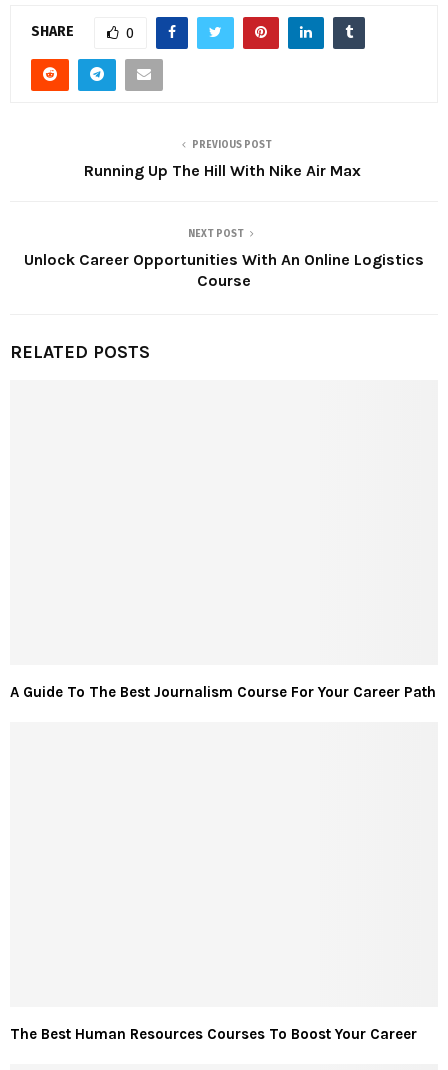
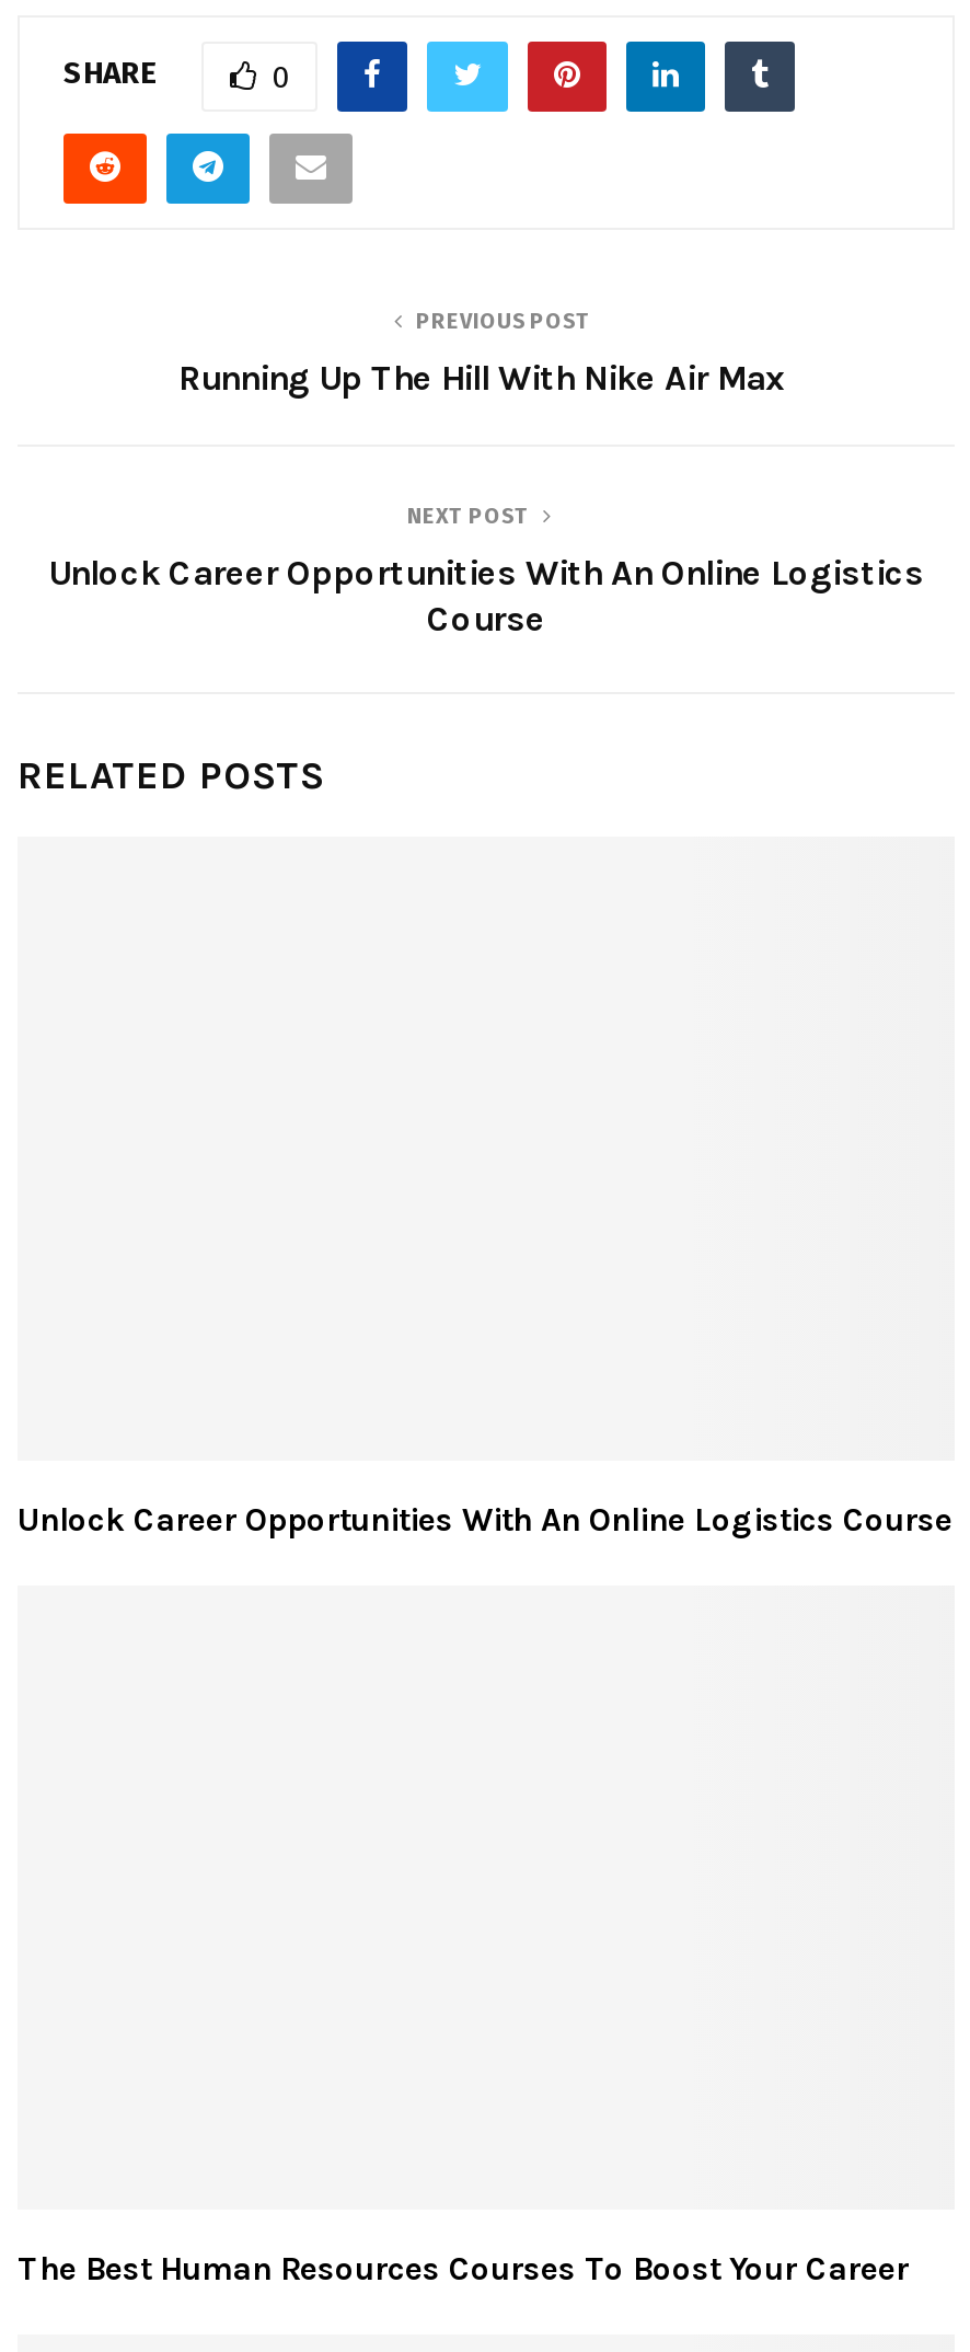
- A Guide To The Best Journalism Course For Your Career Path
+ Unlock Career Opportunities With An Online Logistics Course
